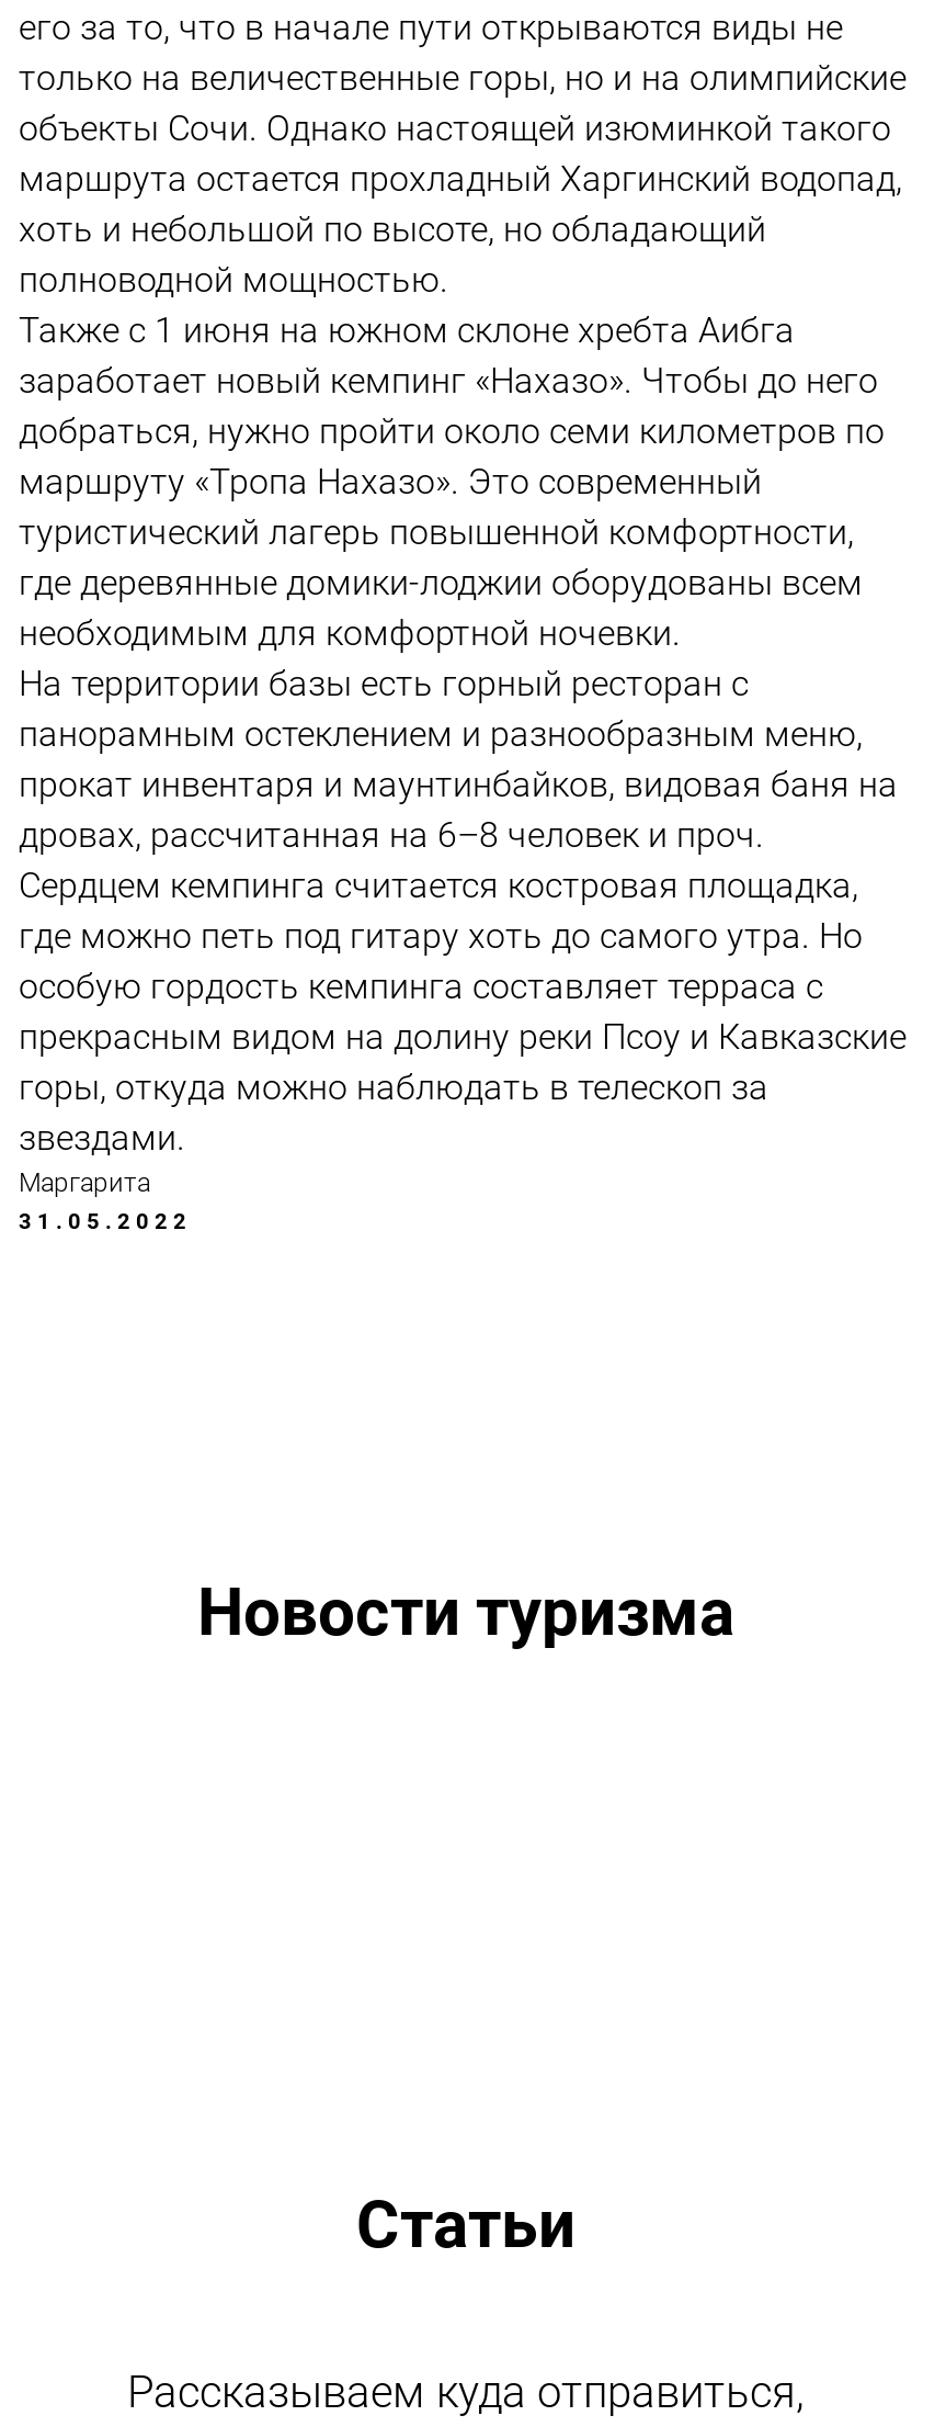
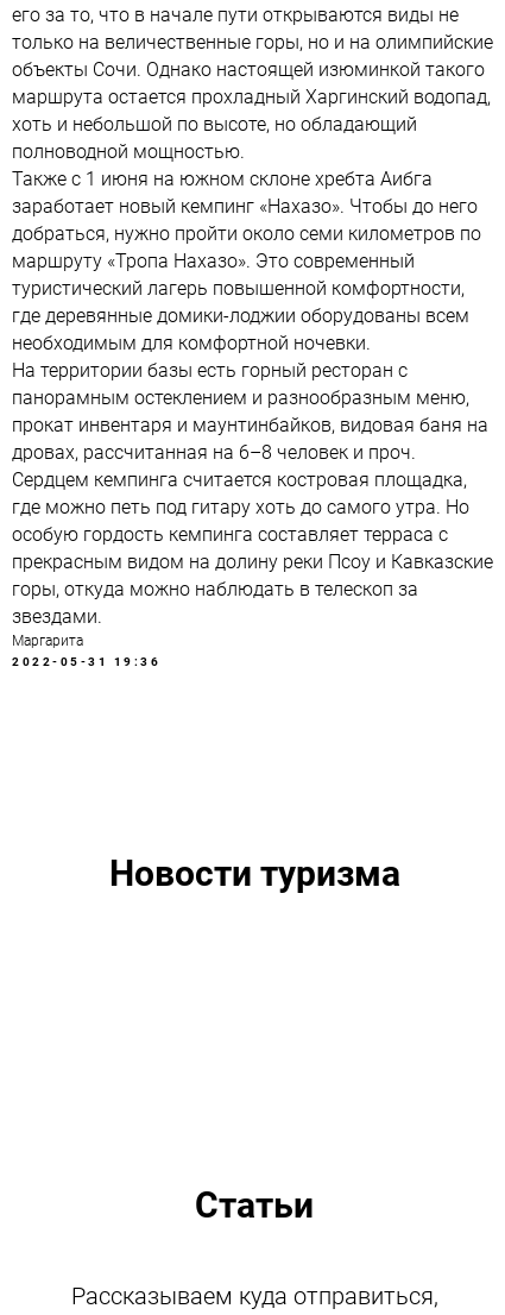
- 31.05.2022
+ 2022-05-31 19:36
